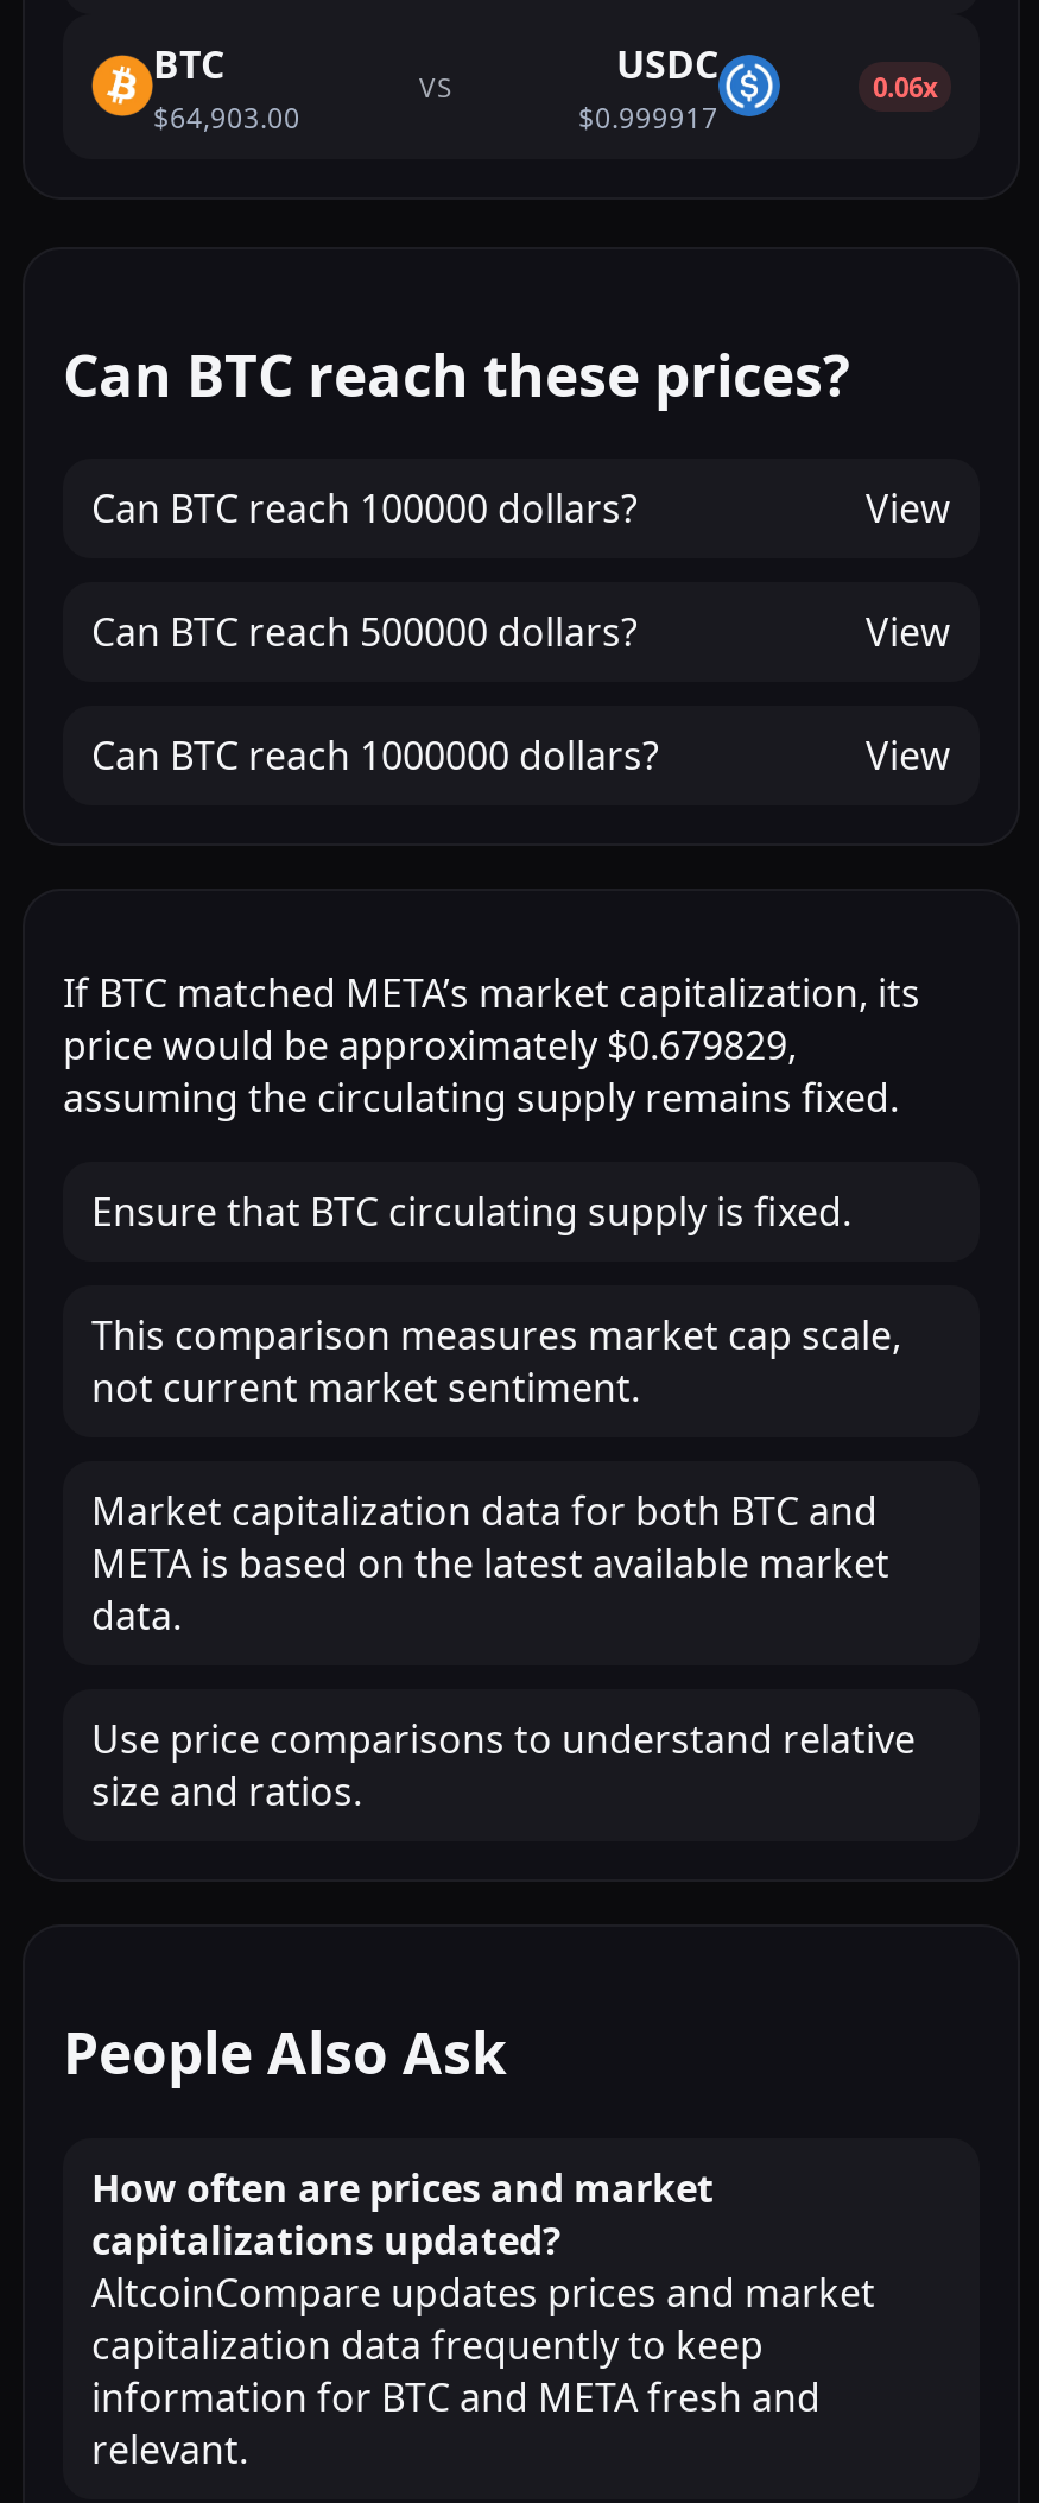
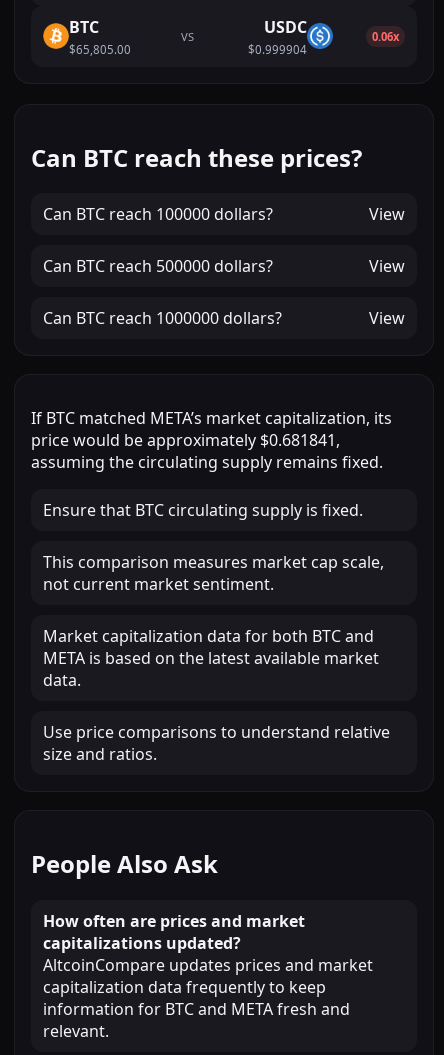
- $64,903.00
+ $65,805.00

- $0.999917
+ $0.999904

- price would be approximately $0.679829,
+ price would be approximately $0.681841,
